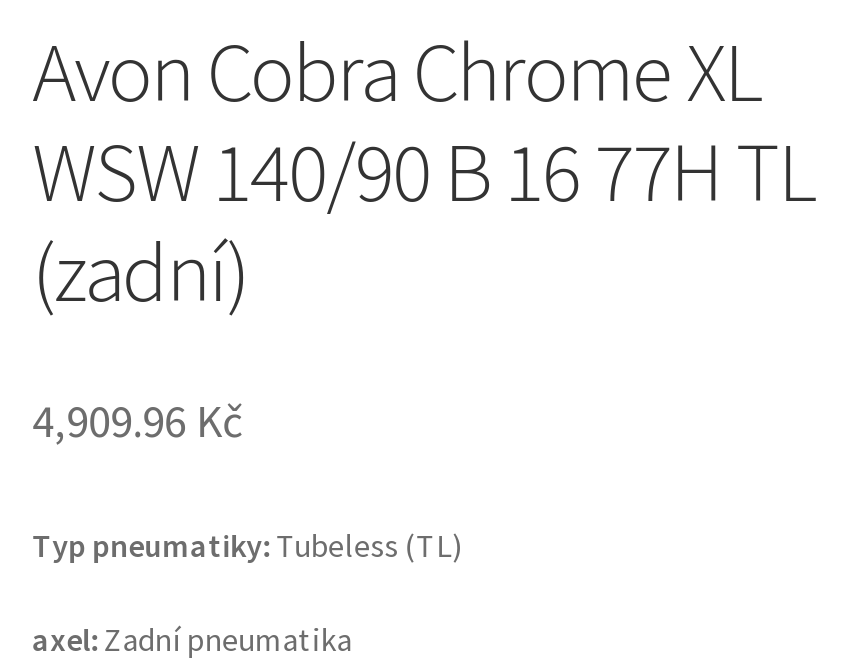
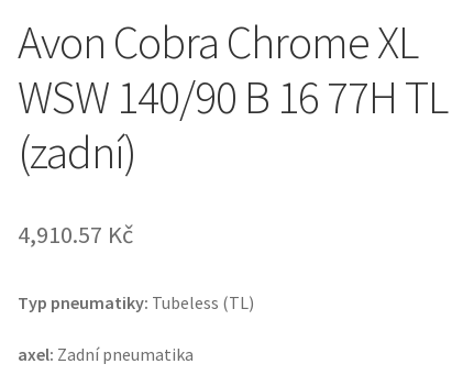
- 4,909.96 Kč
+ 4,910.57 Kč
